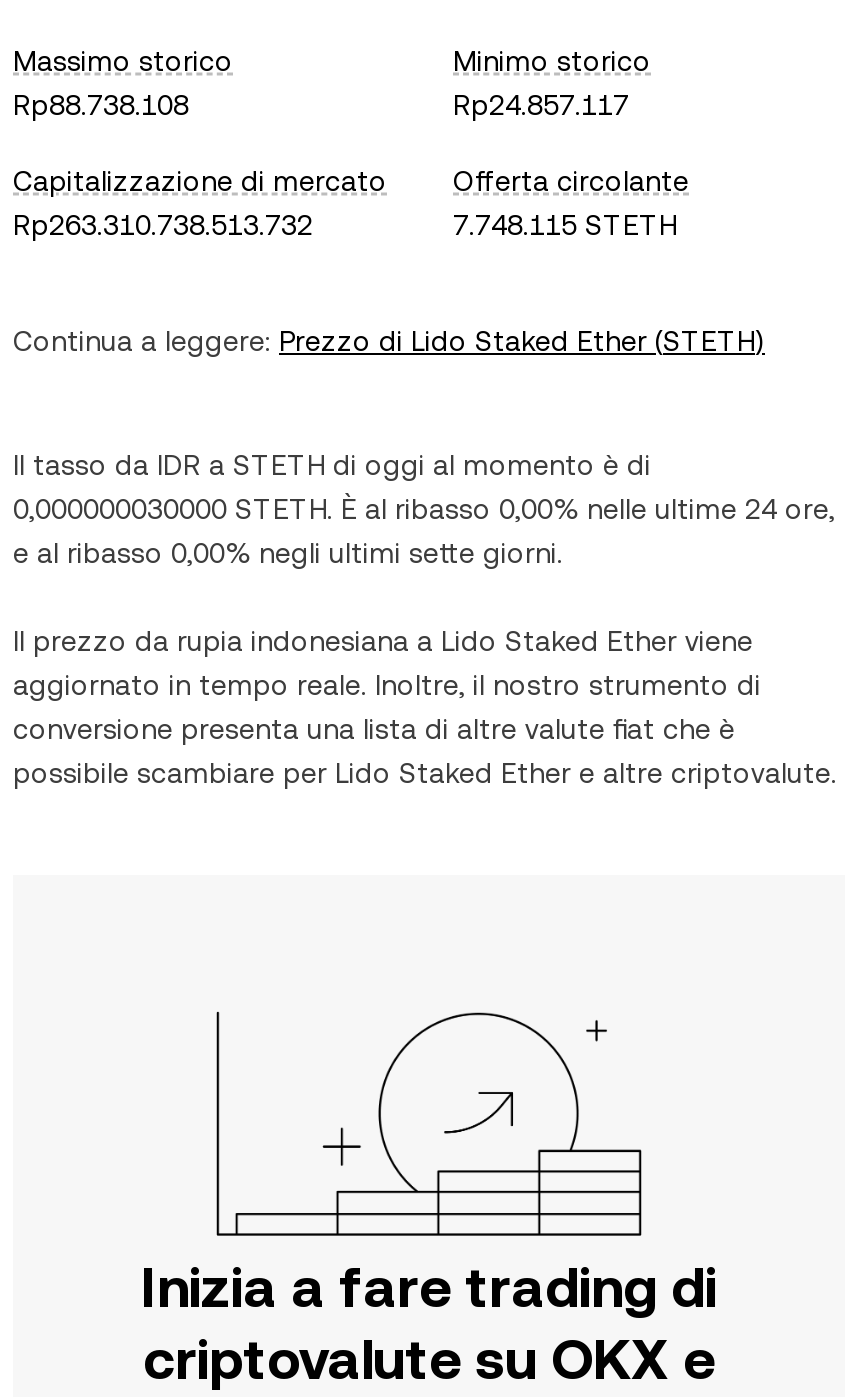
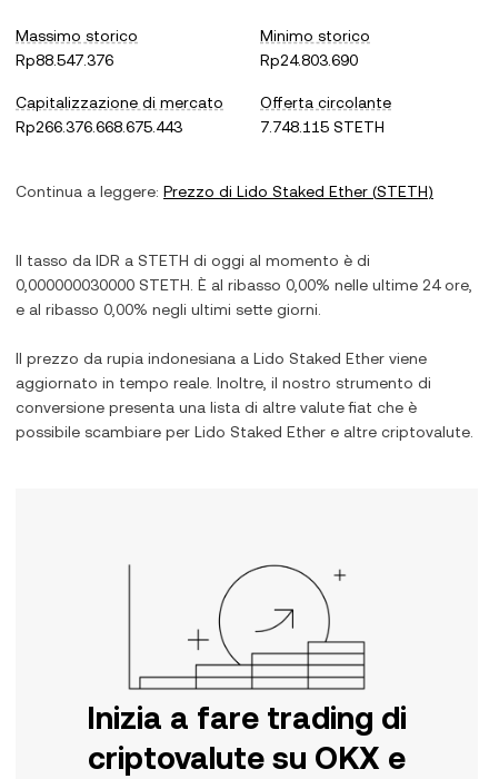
- Rp88.738.108
+ Rp88.547.376

- Rp24.857.117
+ Rp24.803.690

- Rp263.310.738.513.732
+ Rp266.376.668.675.443
